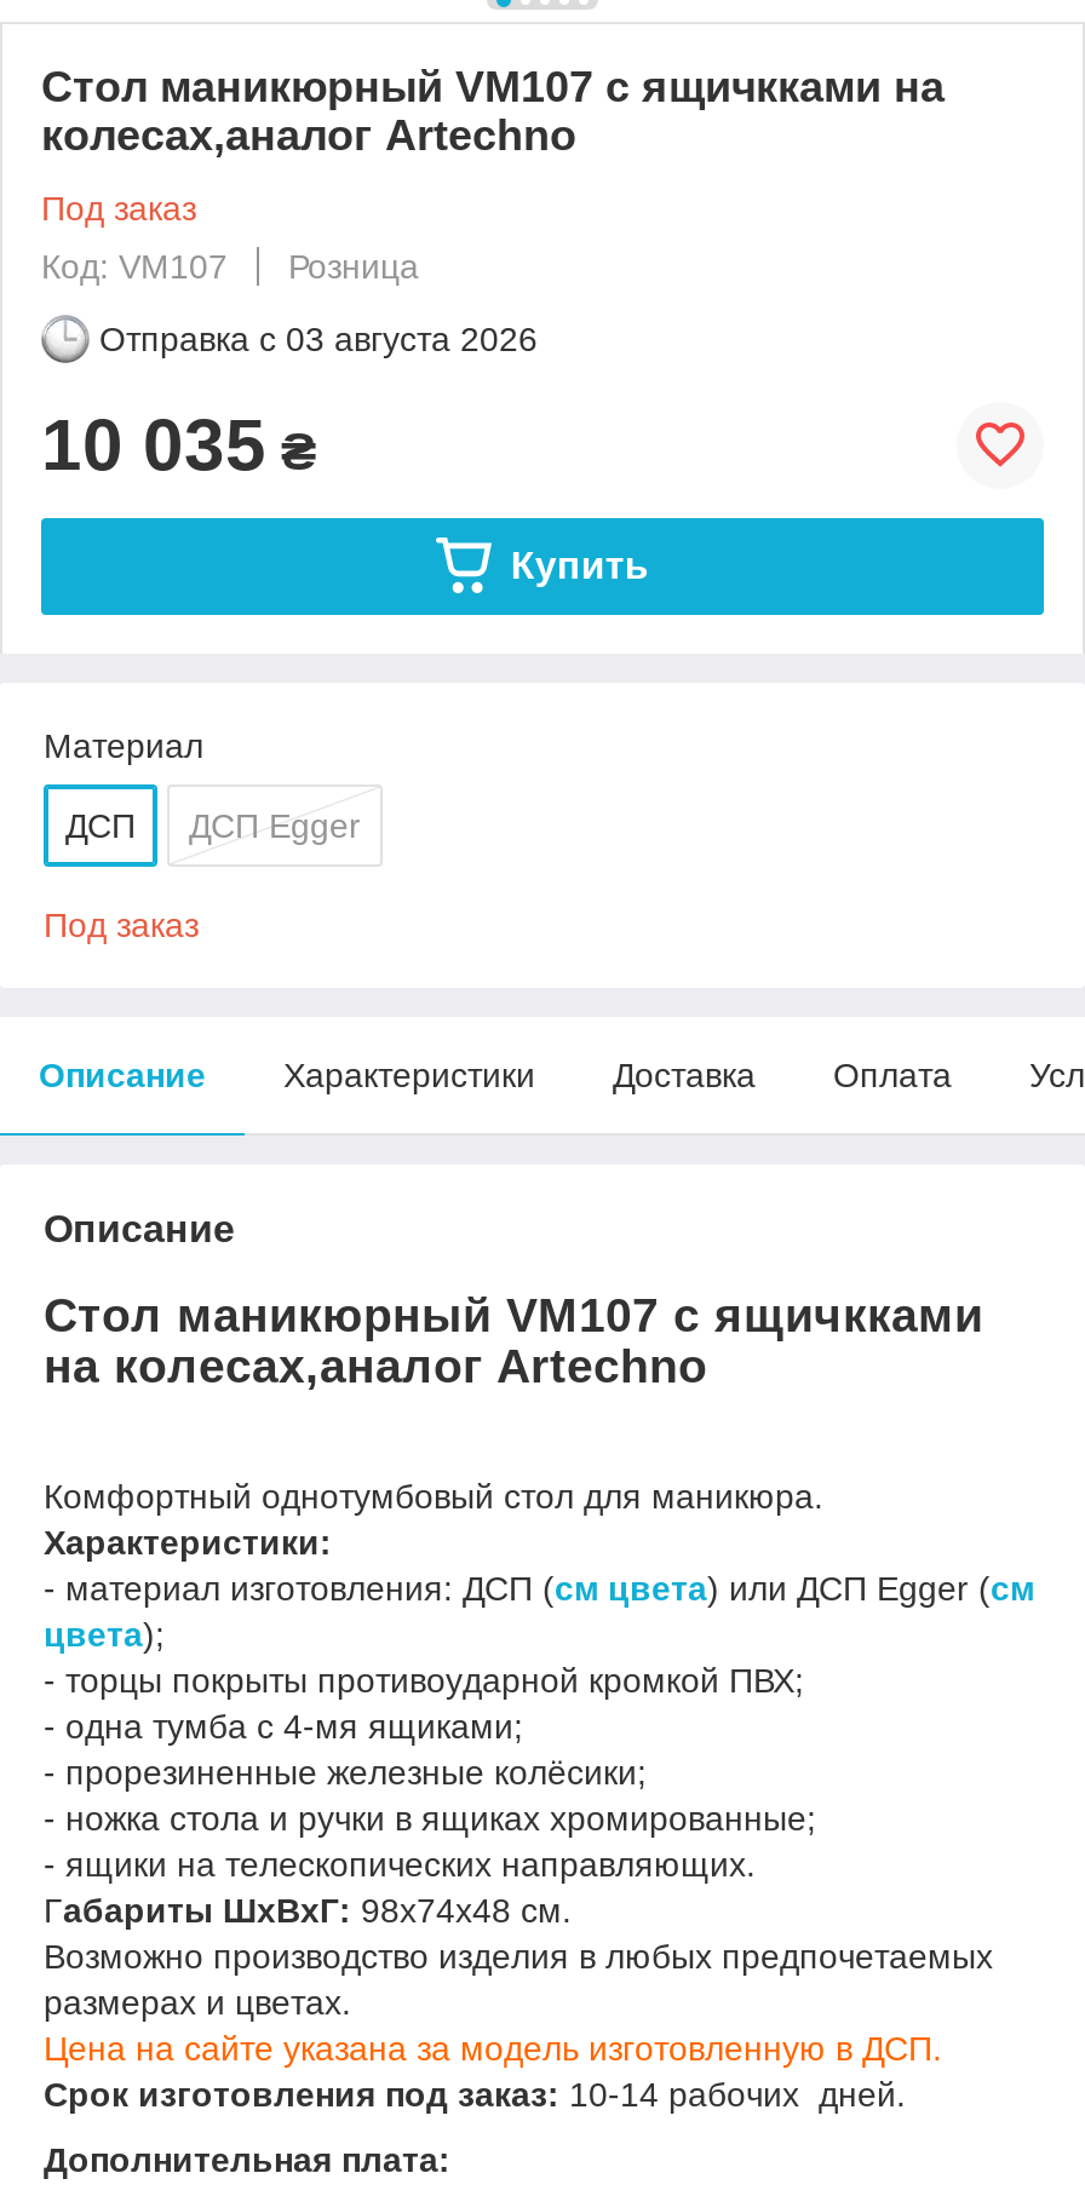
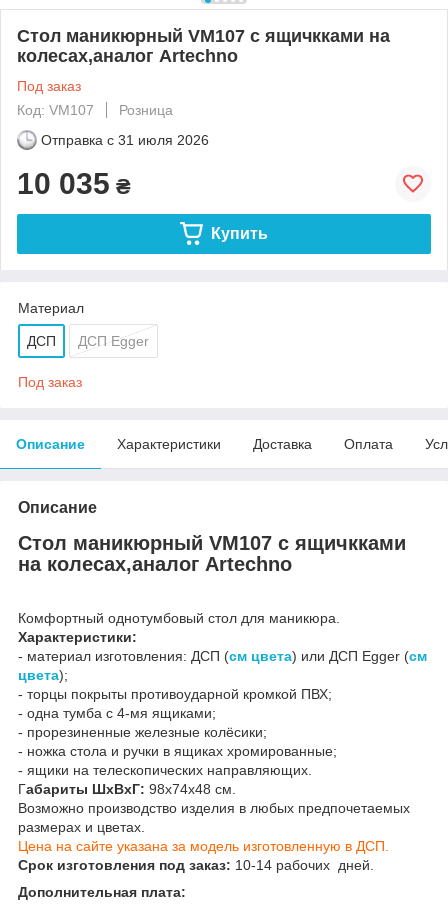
- Отправка с 03 августа 2026
+ Отправка с 31 июля 2026
